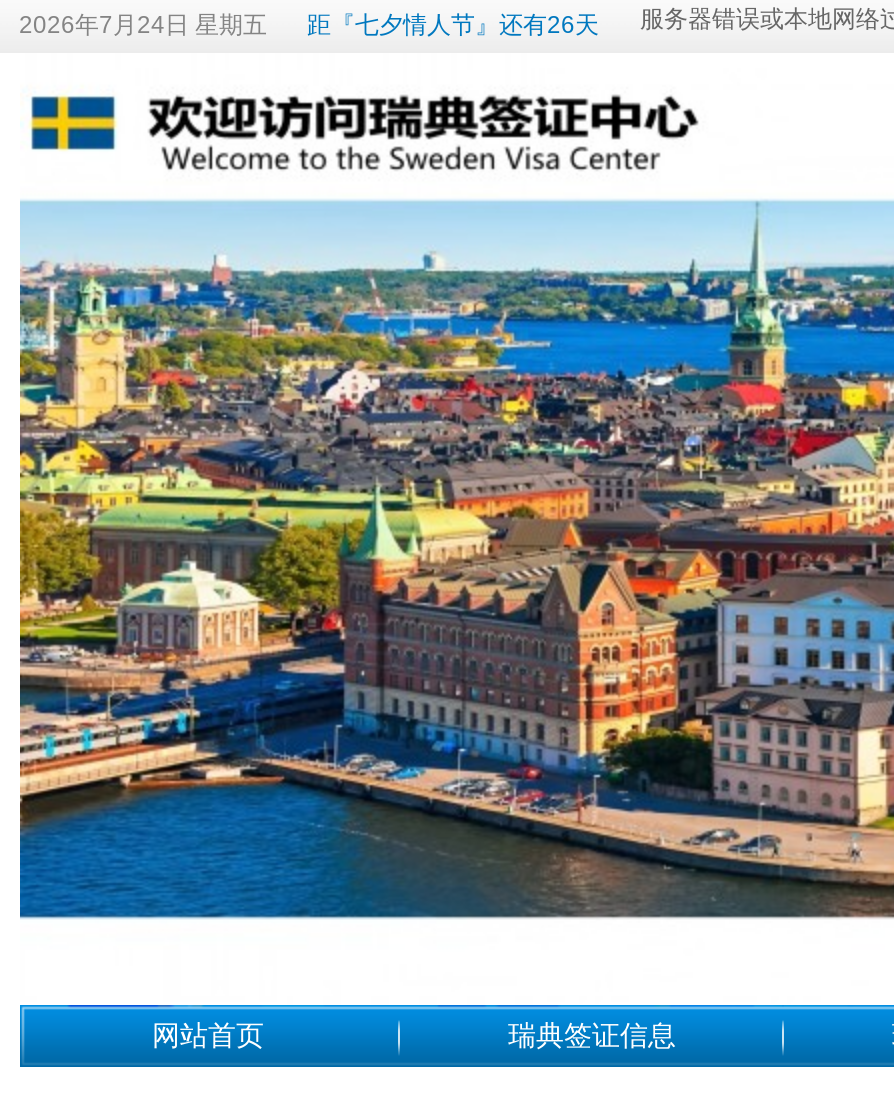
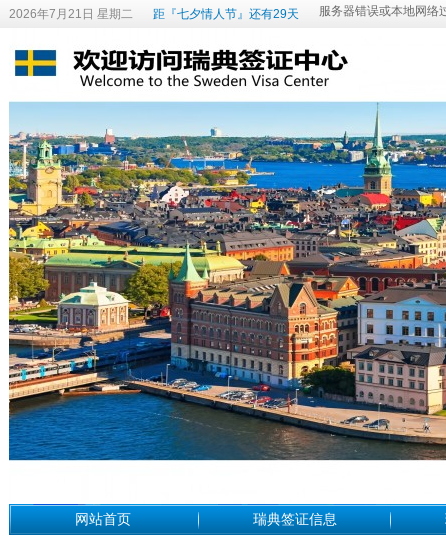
- 2026年7月24日 星期五
+ 2026年7月21日 星期二

- 距『七夕情人节』还有26天
+ 距『七夕情人节』还有29天
